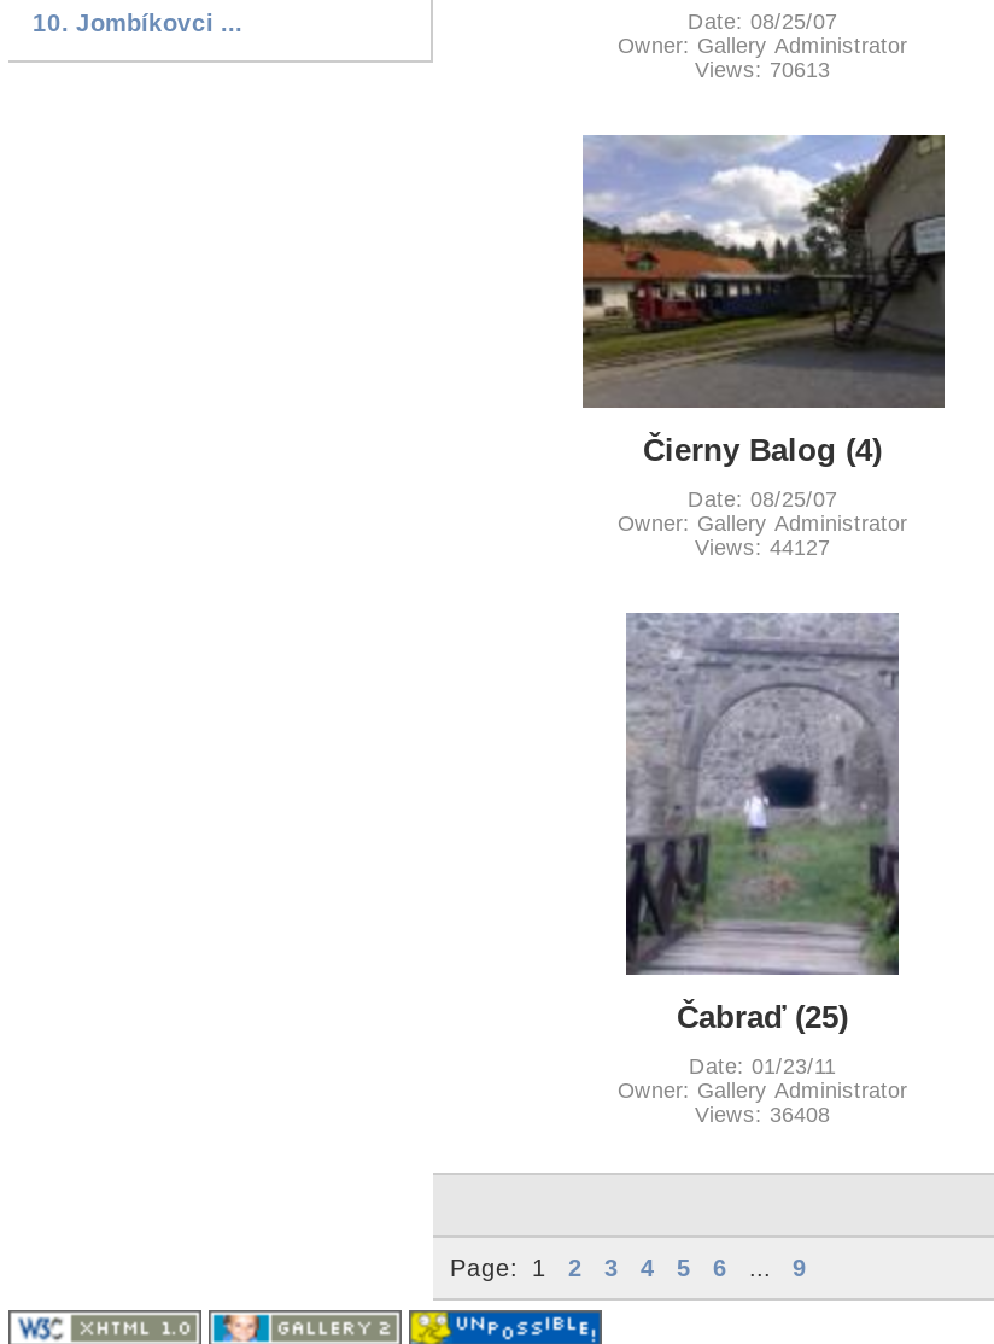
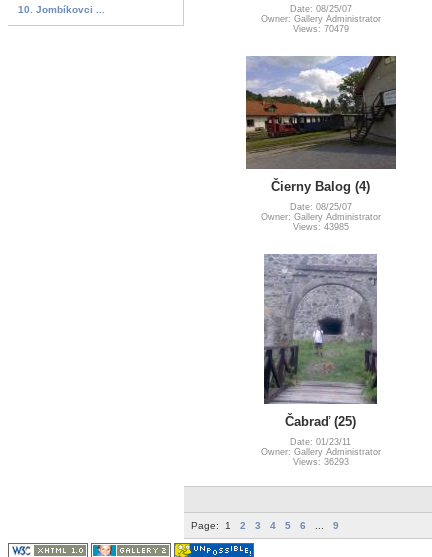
- Views: 70613
+ Views: 70479

- Views: 44127
+ Views: 43985

- Views: 36408
+ Views: 36293
